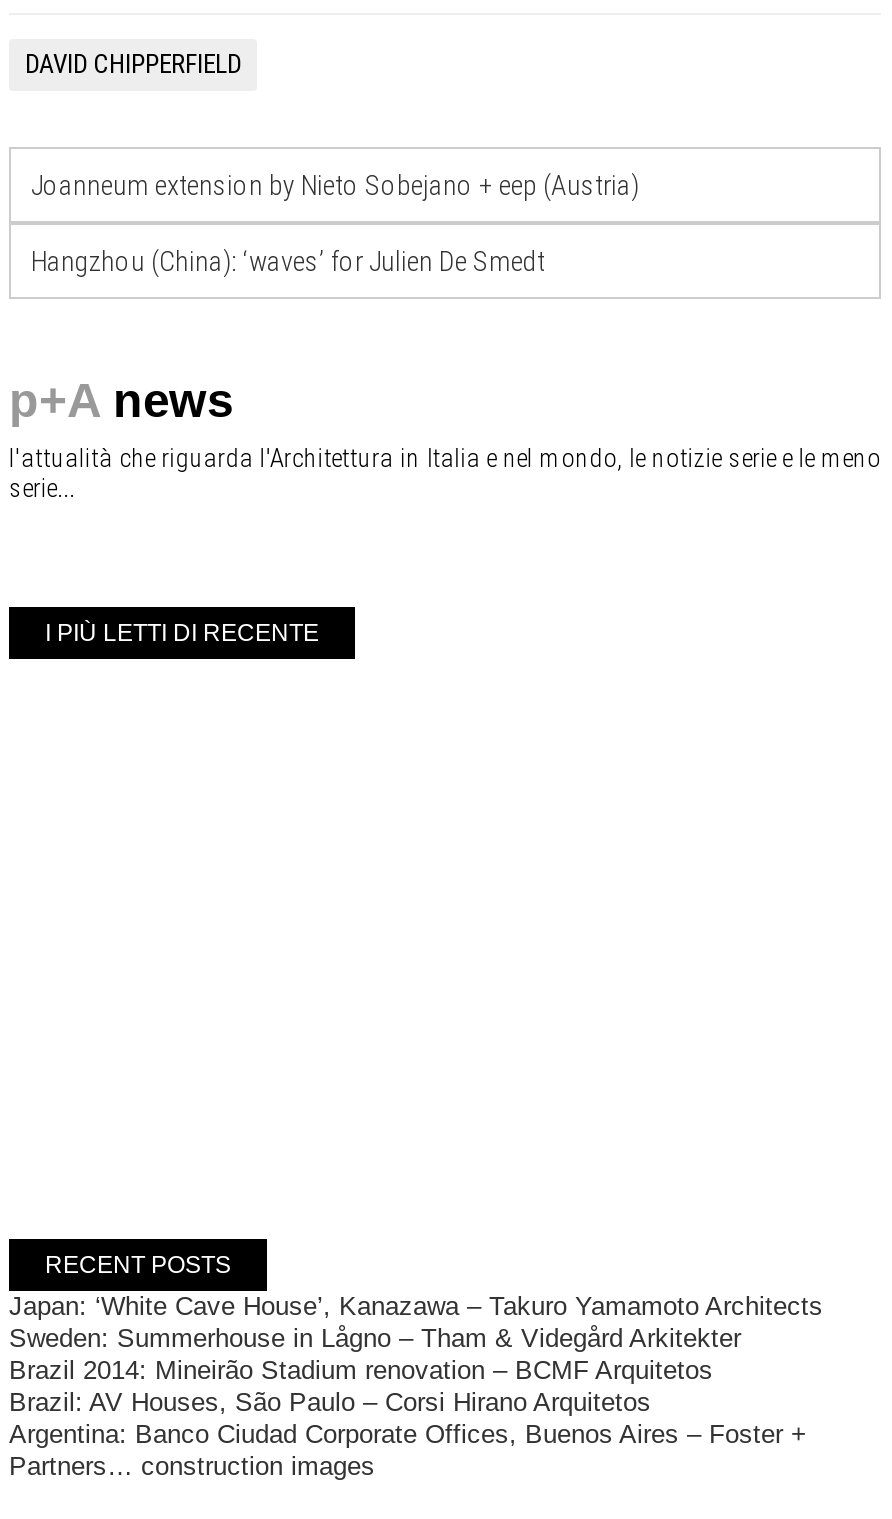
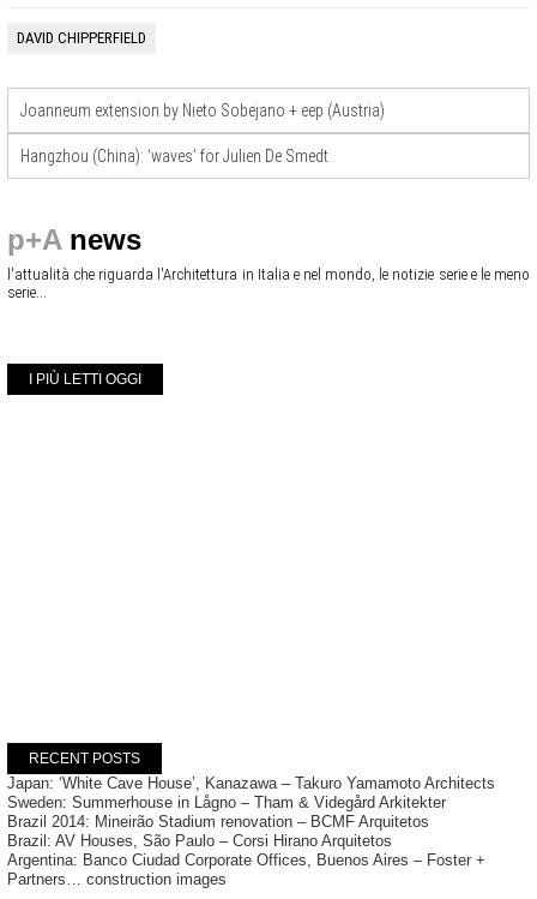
- I PIÙ LETTI DI RECENTE
+ I PIÙ LETTI OGGI
